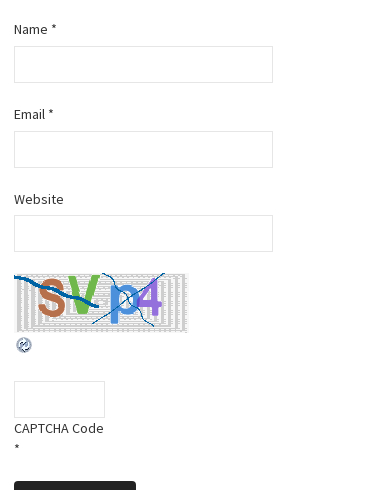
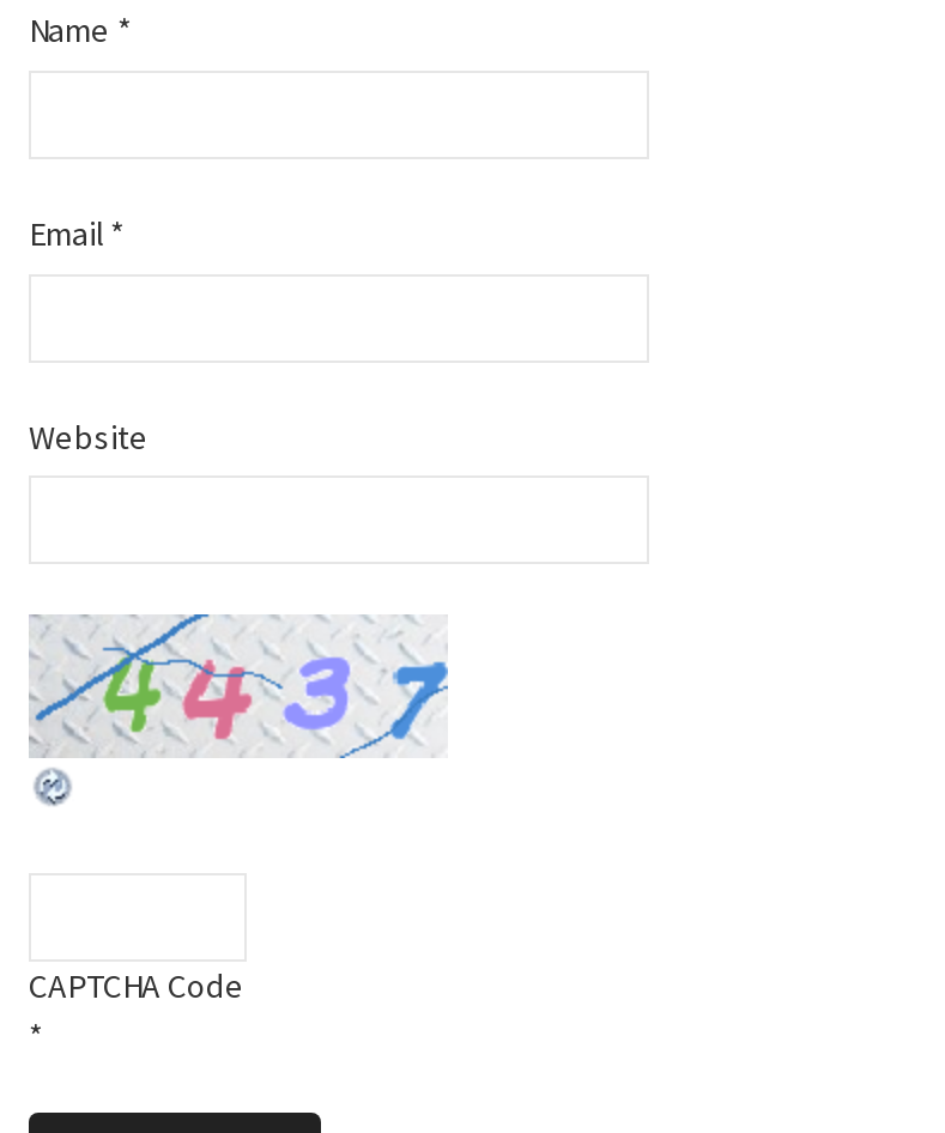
- [image]
+ [image]
